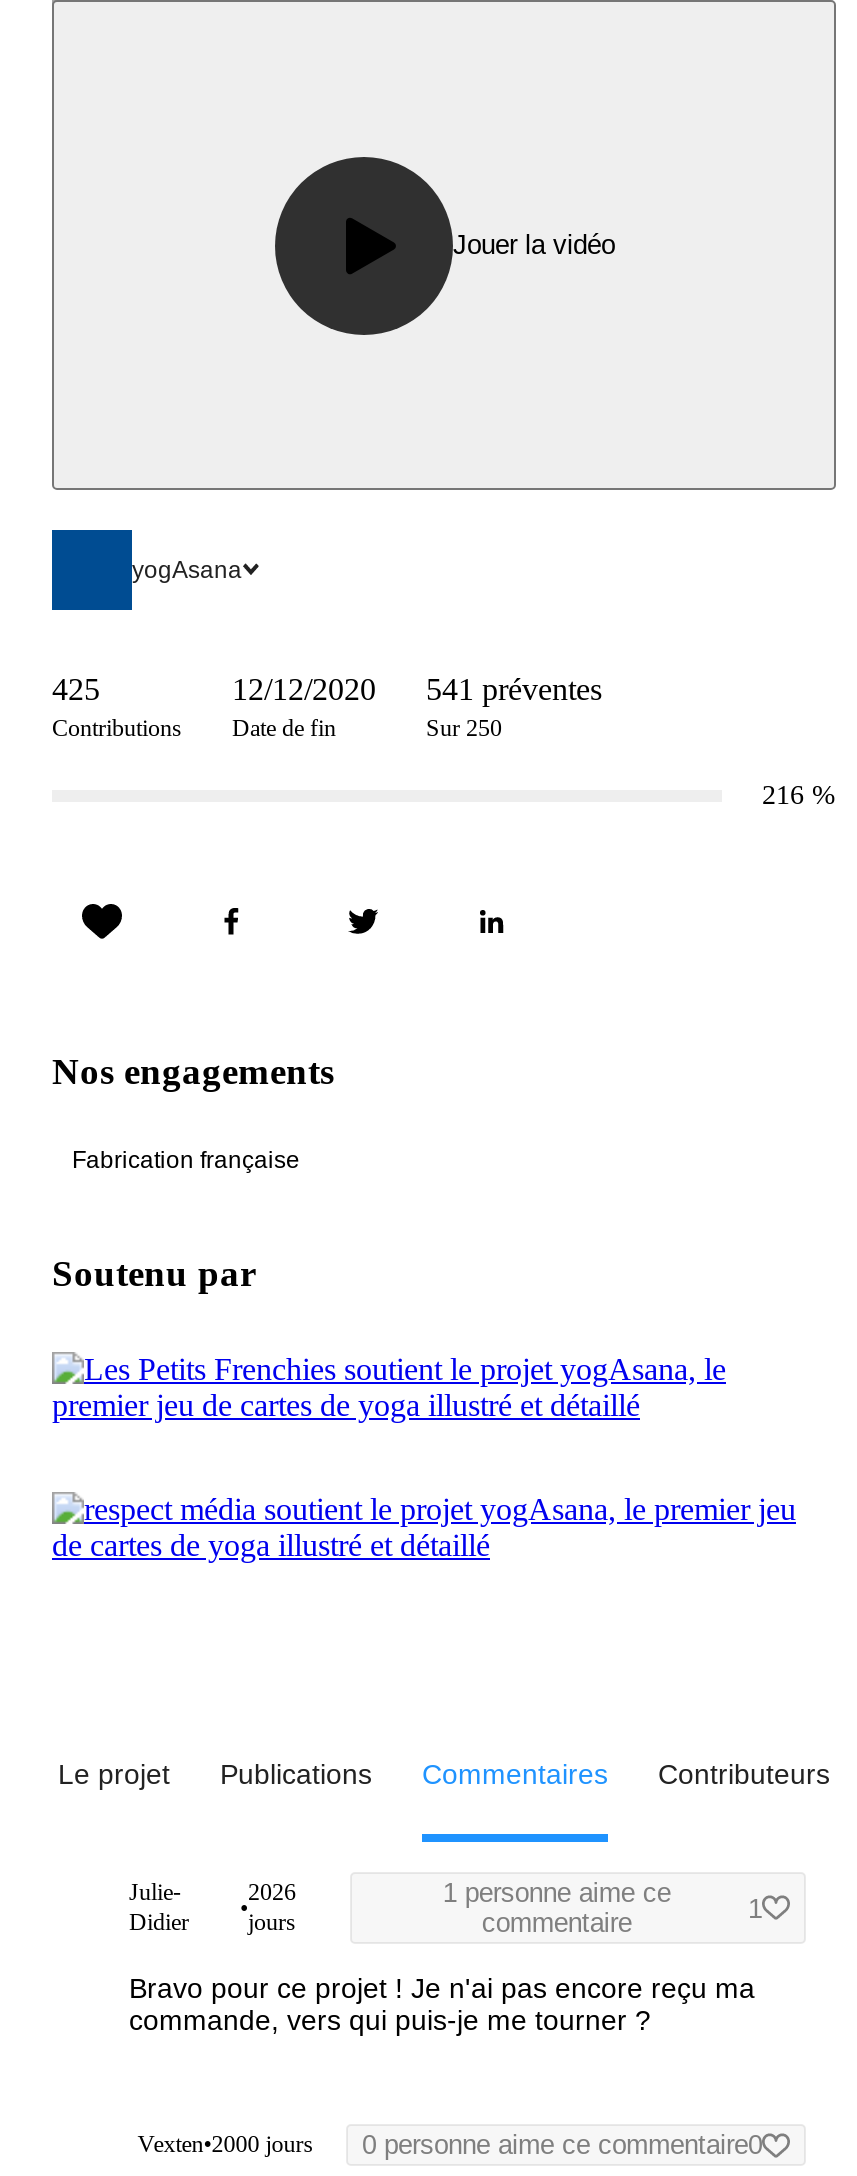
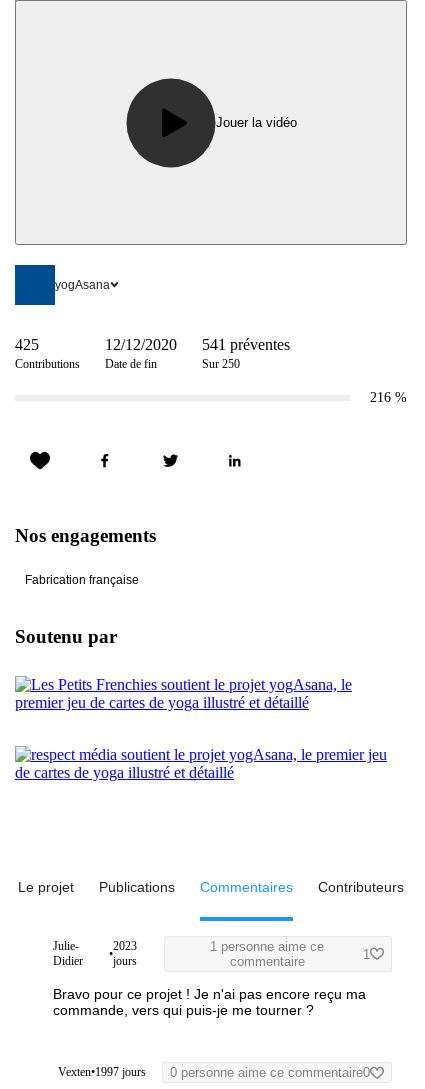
- 2026
+ 2023

- Vexten•2000 jours 0 personne aime ce commentaire0
+ Vexten•1997 jours 0 personne aime ce commentaire0
